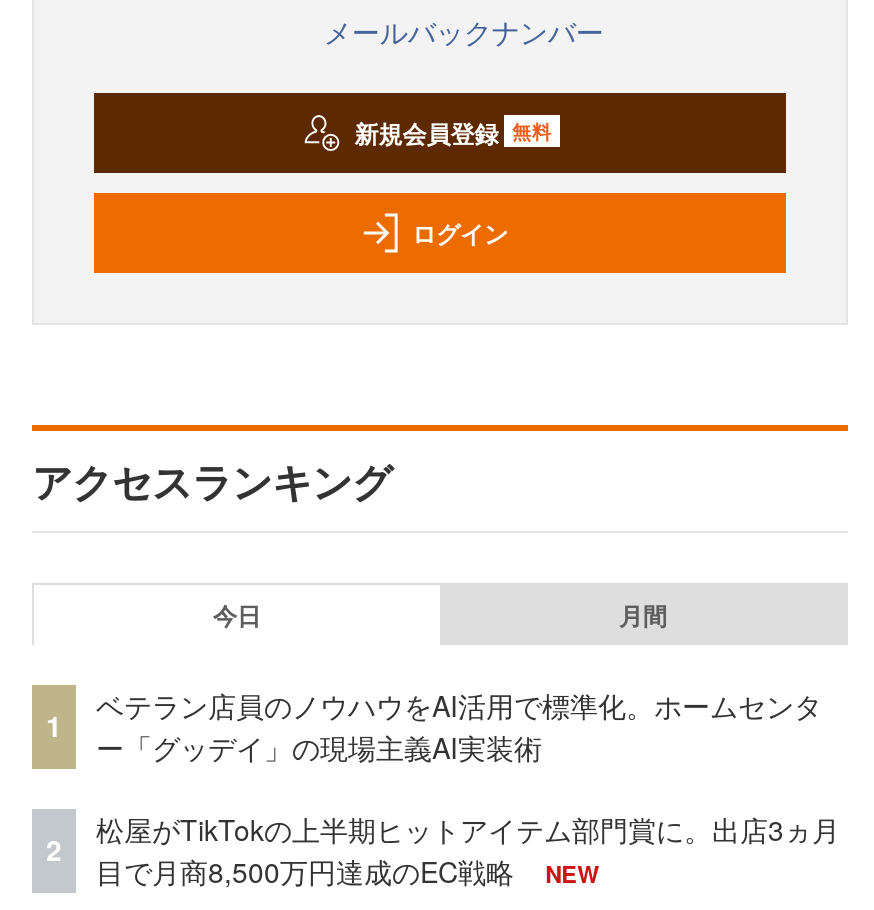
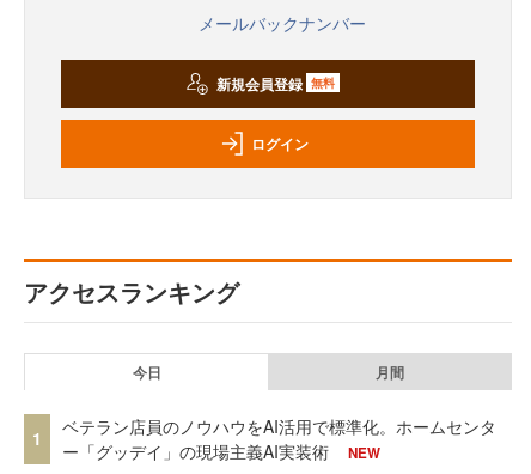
- 松屋がTikTokの上半期ヒットアイテム部門賞に。出店3ヵ月
- 目で月商8,500万円達成のEC戦略

- 2
